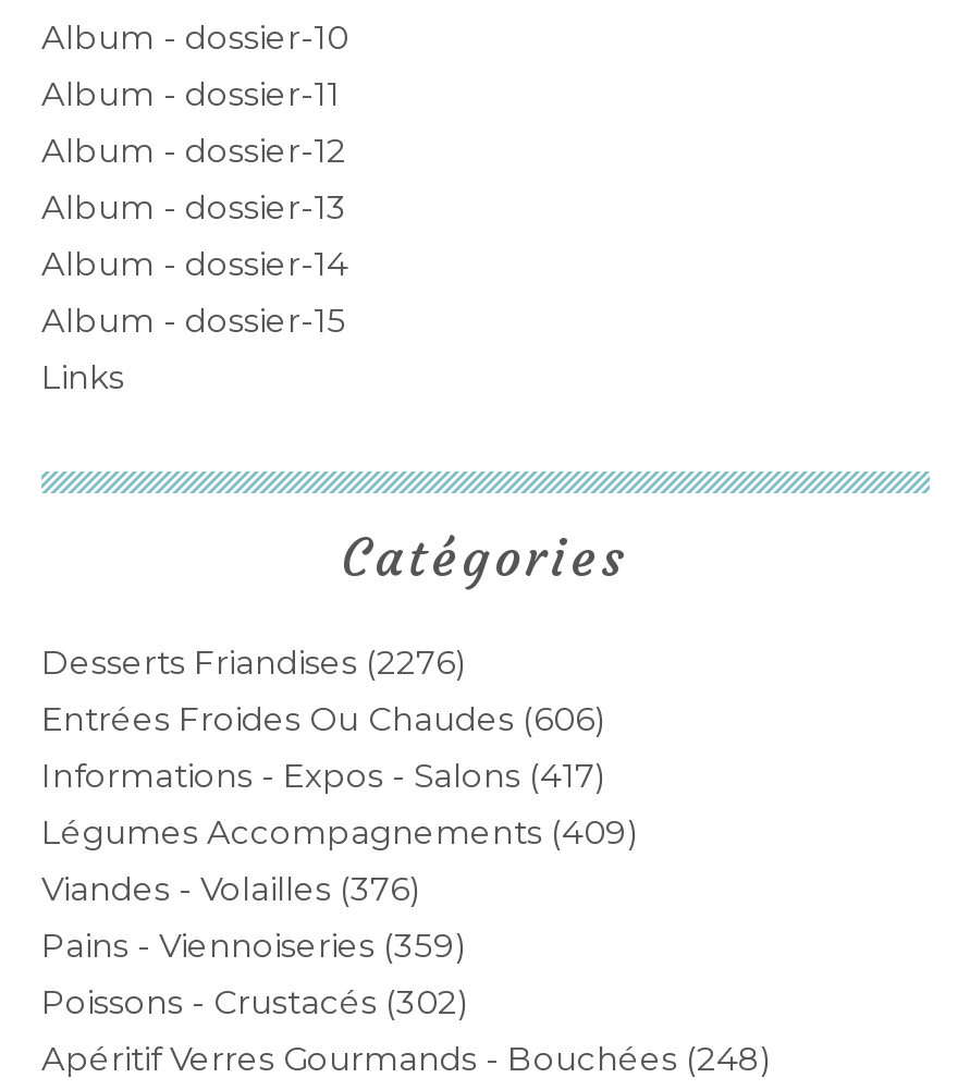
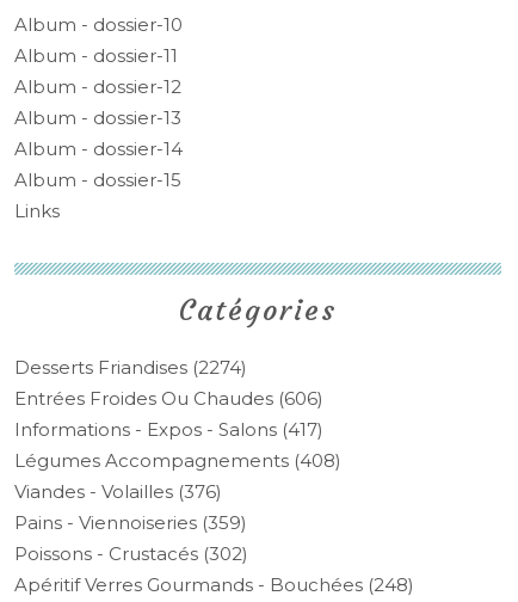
- Desserts Friandises (2276)
+ Desserts Friandises (2274)

- Légumes Accompagnements (409)
+ Légumes Accompagnements (408)
